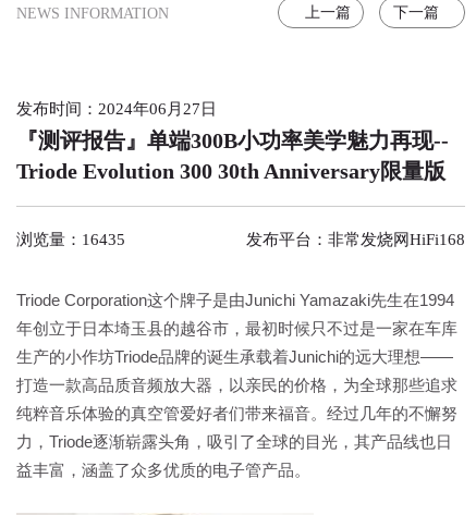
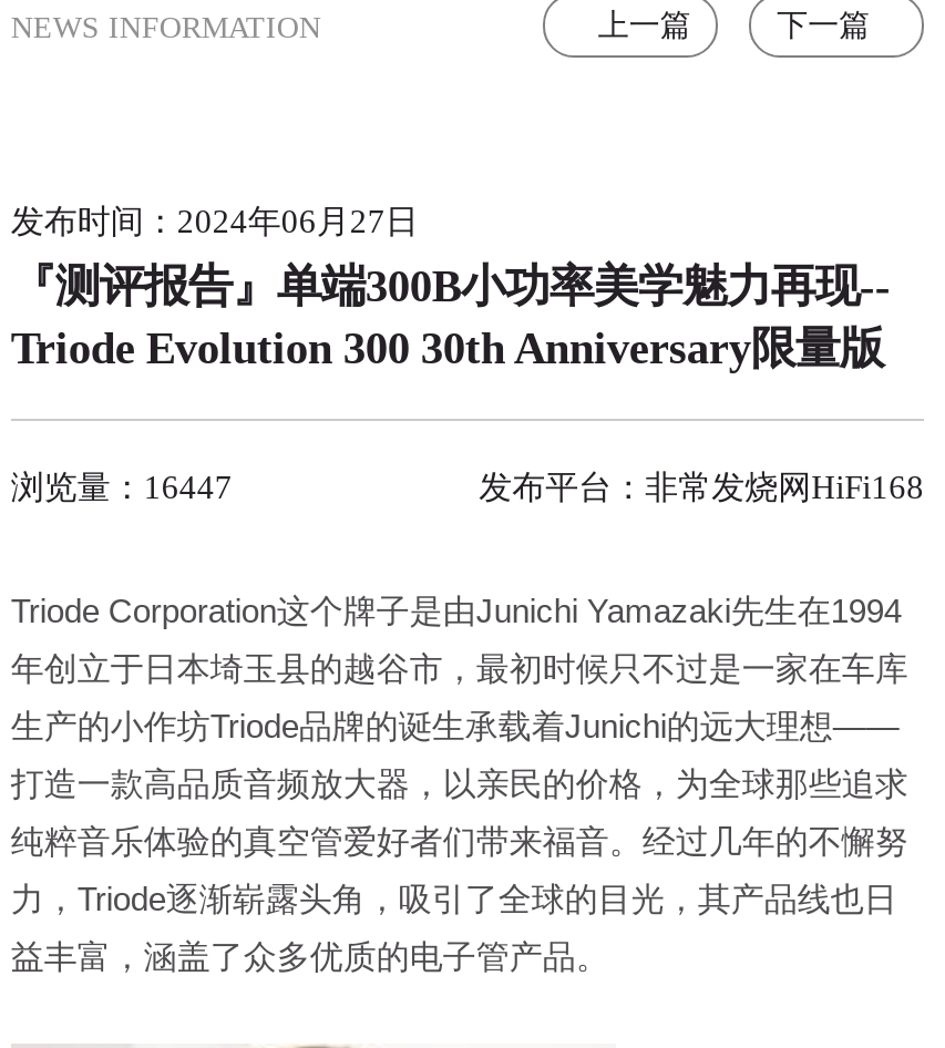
- 浏览量：16435
+ 浏览量：16447
